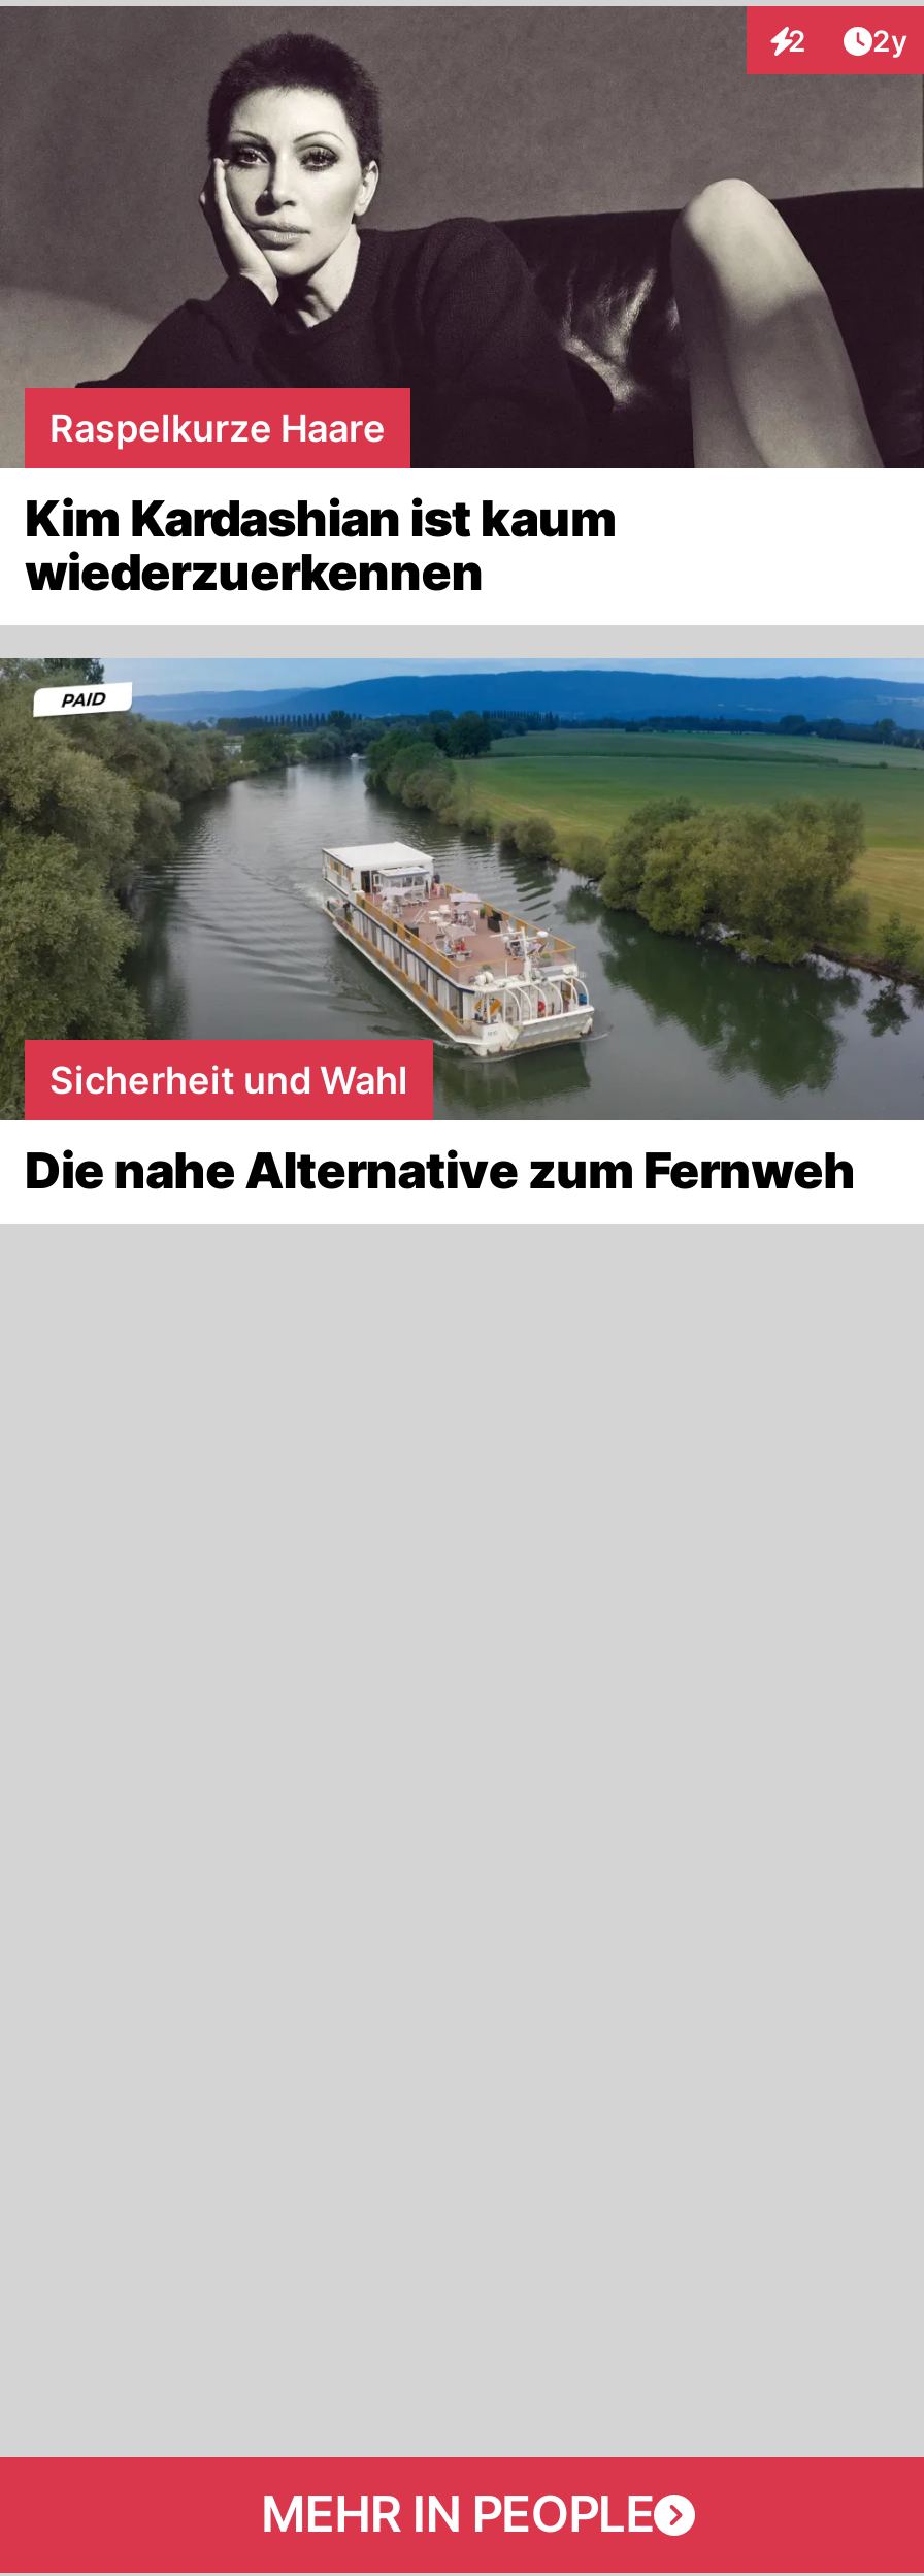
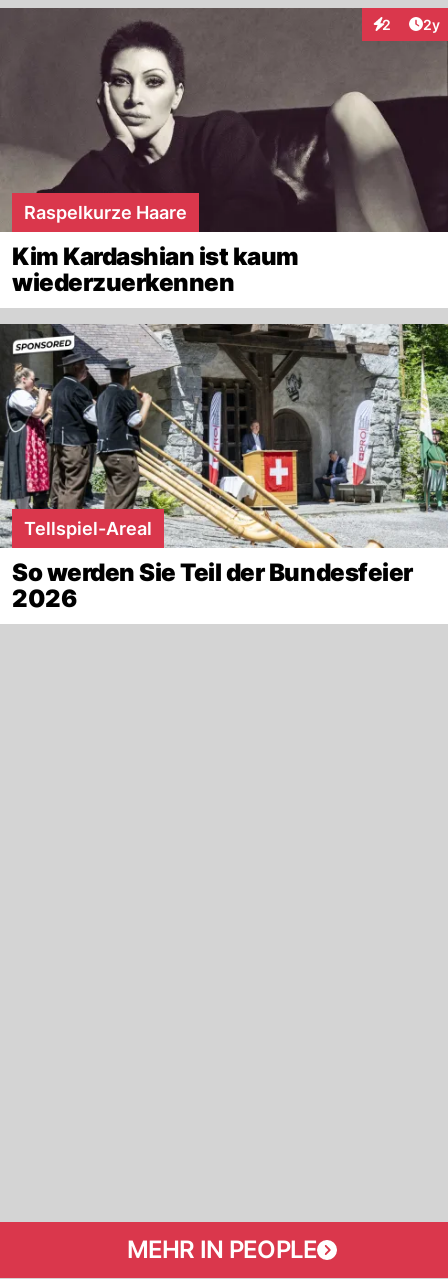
- [image]
- Sicherheit und Wahl
+ [image]
+ Tellspiel-Areal

- Die nahe Alternative zum Fernweh
+ So werden Sie Teil der Bundesfeier
+ 2026
